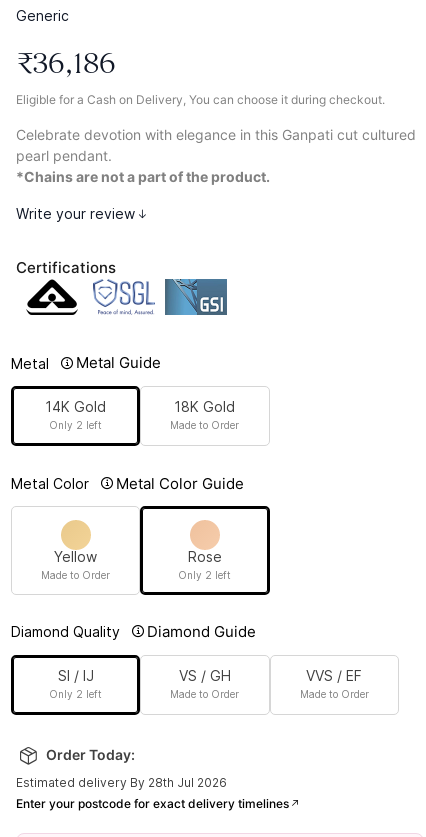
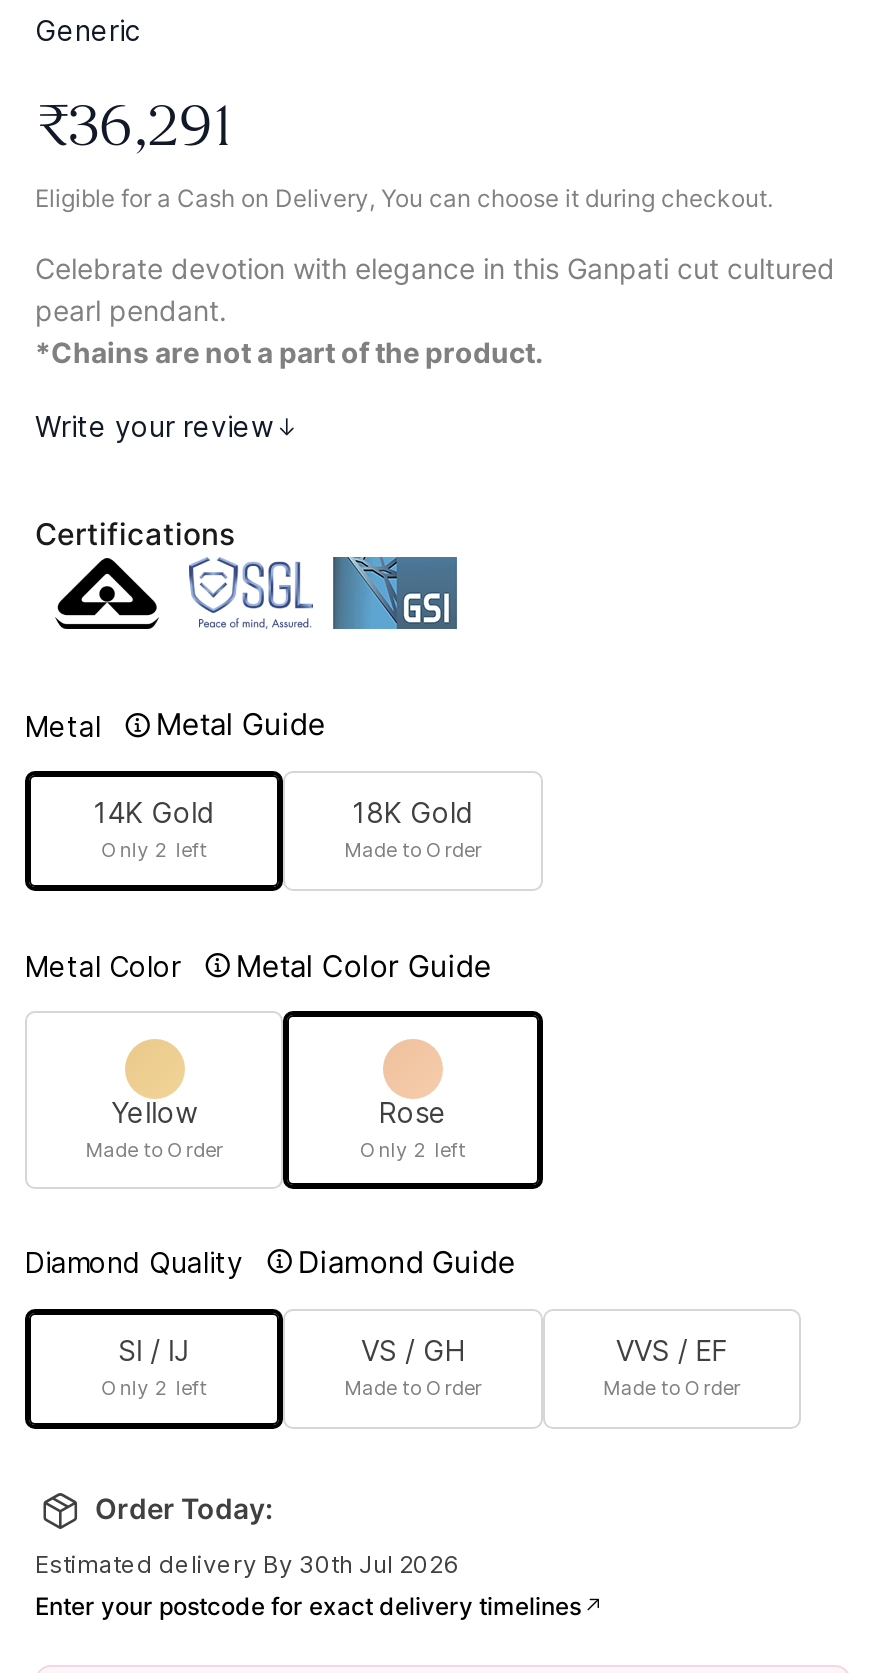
- ₹36,186
+ ₹36,291

- Estimated delivery By 28th Jul 2026
+ Estimated delivery By 30th Jul 2026
